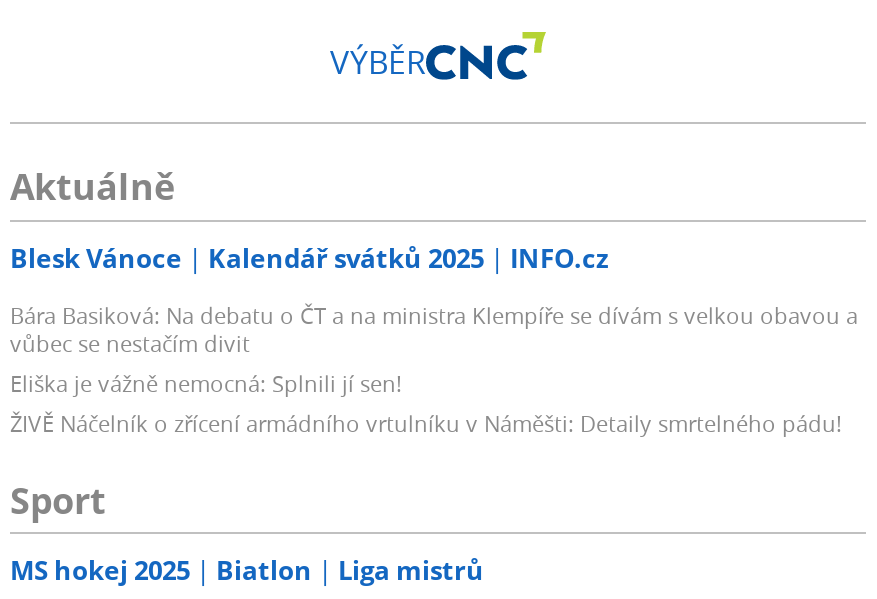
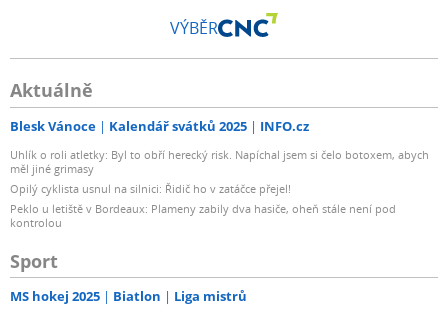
- Bára Basiková: Na debatu o ČT a na ministra Klempíře se dívám s velkou obavou a
- vůbec se nestačím divit
- Eliška je vážně nemocná: Splnili jí sen!
- ŽIVĚ Náčelník o zřícení armádního vrtulníku v Náměšti: Detaily smrtelného pádu!
+ Uhlík o roli atletky: Byl to obří herecký risk. Napíchal jsem si čelo botoxem, abych
+ měl jiné grimasy
+ Opilý cyklista usnul na silnici: Řidič ho v zatáčce přejel!
+ Peklo u letiště v Bordeaux: Plameny zabily dva hasiče, oheň stále není pod
+ kontrolou
